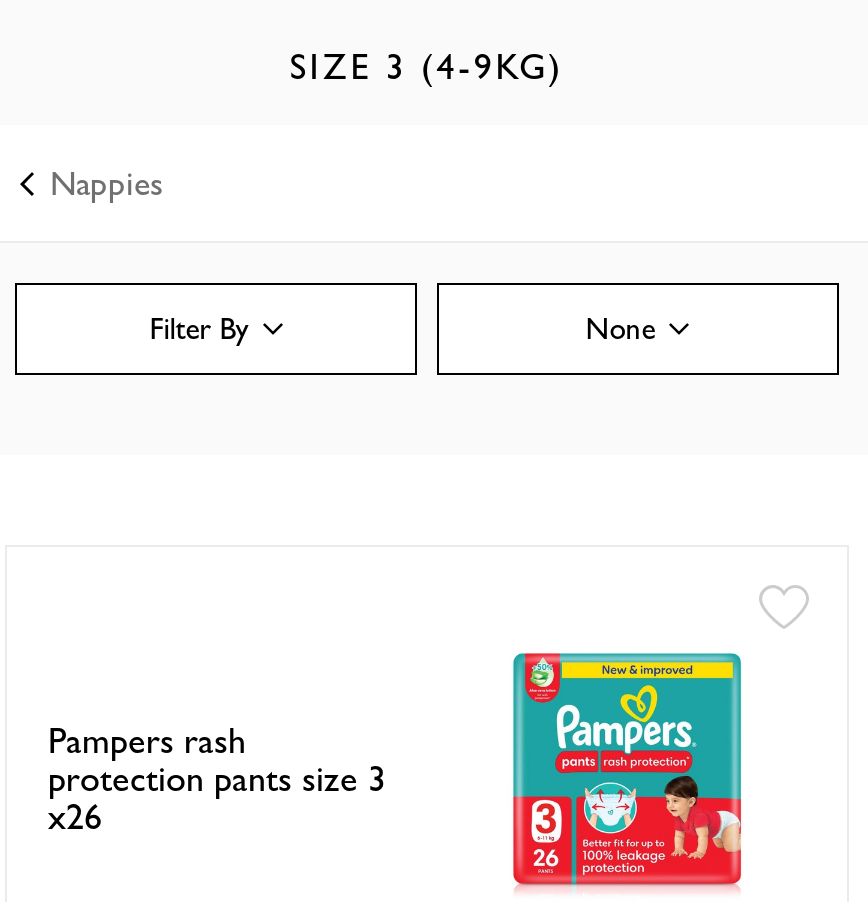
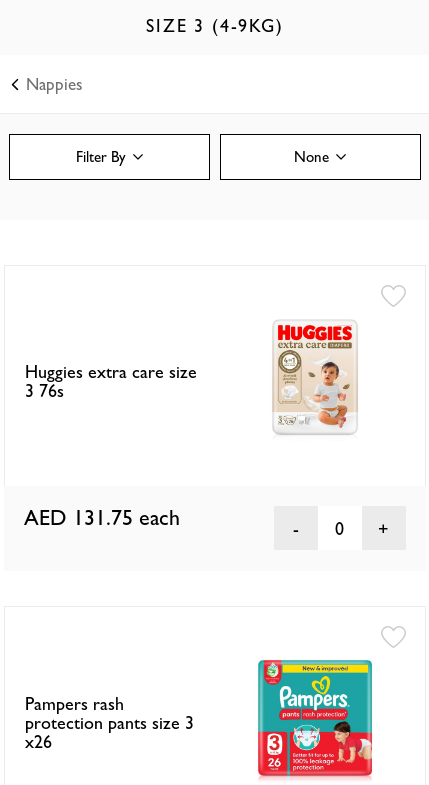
+ AED 131.75 each
+ 0

+ Huggies extra care size
+ 3 76s

+ [image]
